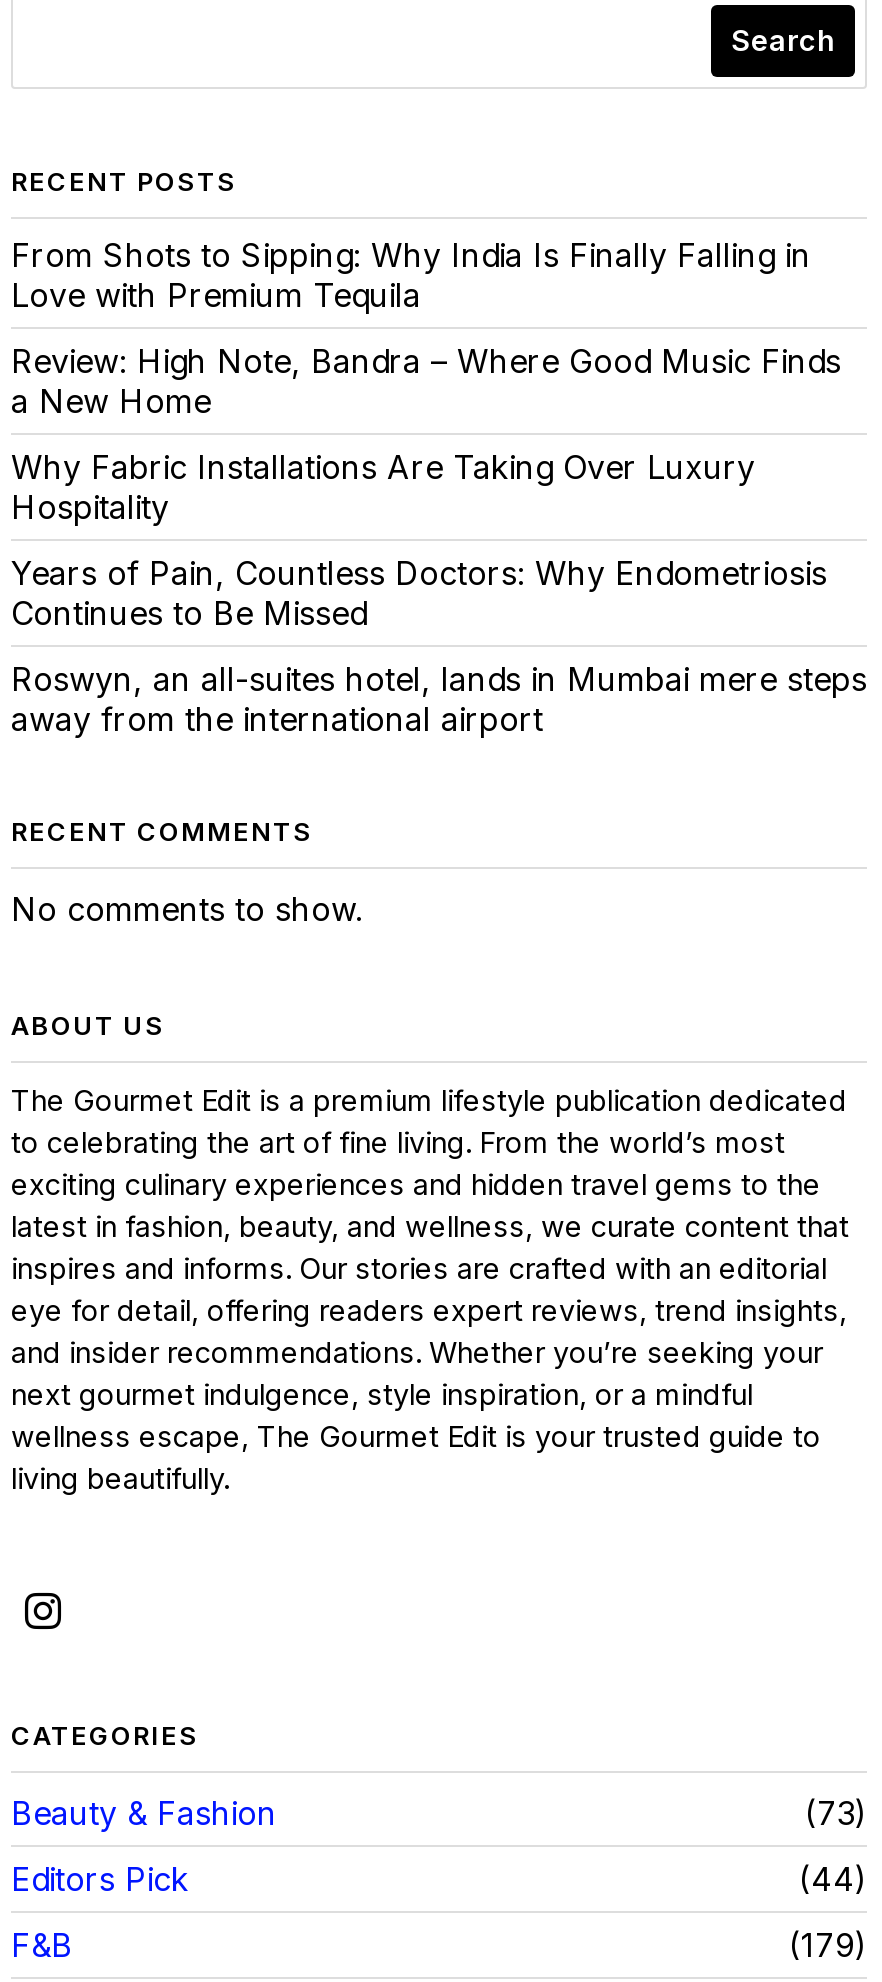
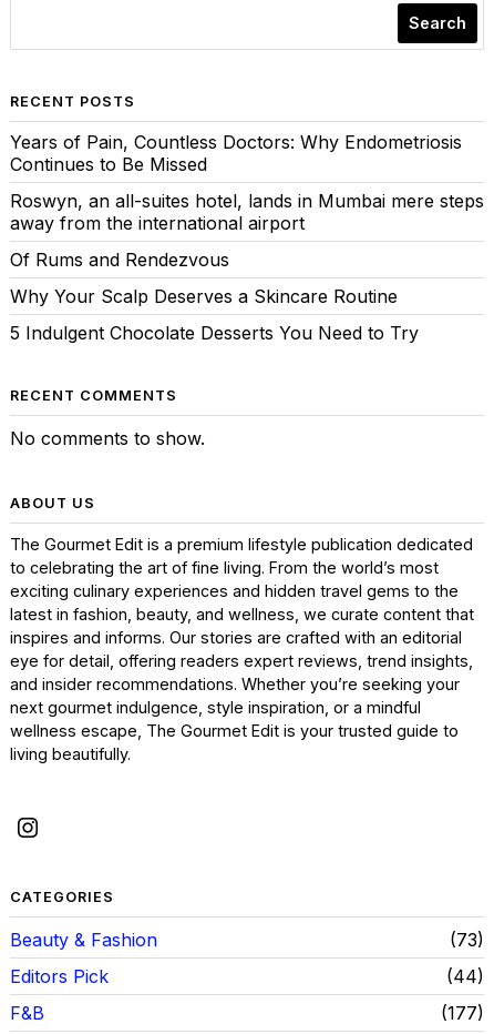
- From Shots to Sipping: Why India Is Finally Falling in
- Love with Premium Tequila
- Review: High Note, Bandra – Where Good Music Finds
- a New Home
- Why Fabric Installations Are Taking Over Luxury
- Hospitality

moved up: Years of Pain, Countless Doctors: Why Endometriosis | Continues to Be Missed | Roswyn, an all-suites hotel, lands in Mumbai mere steps | away from the international airport

+ Of Rums and Rendezvous
+ Why Your Scalp Deserves a Skincare Routine
+ 5 Indulgent Chocolate Desserts You Need to Try

- 179
+ 177
